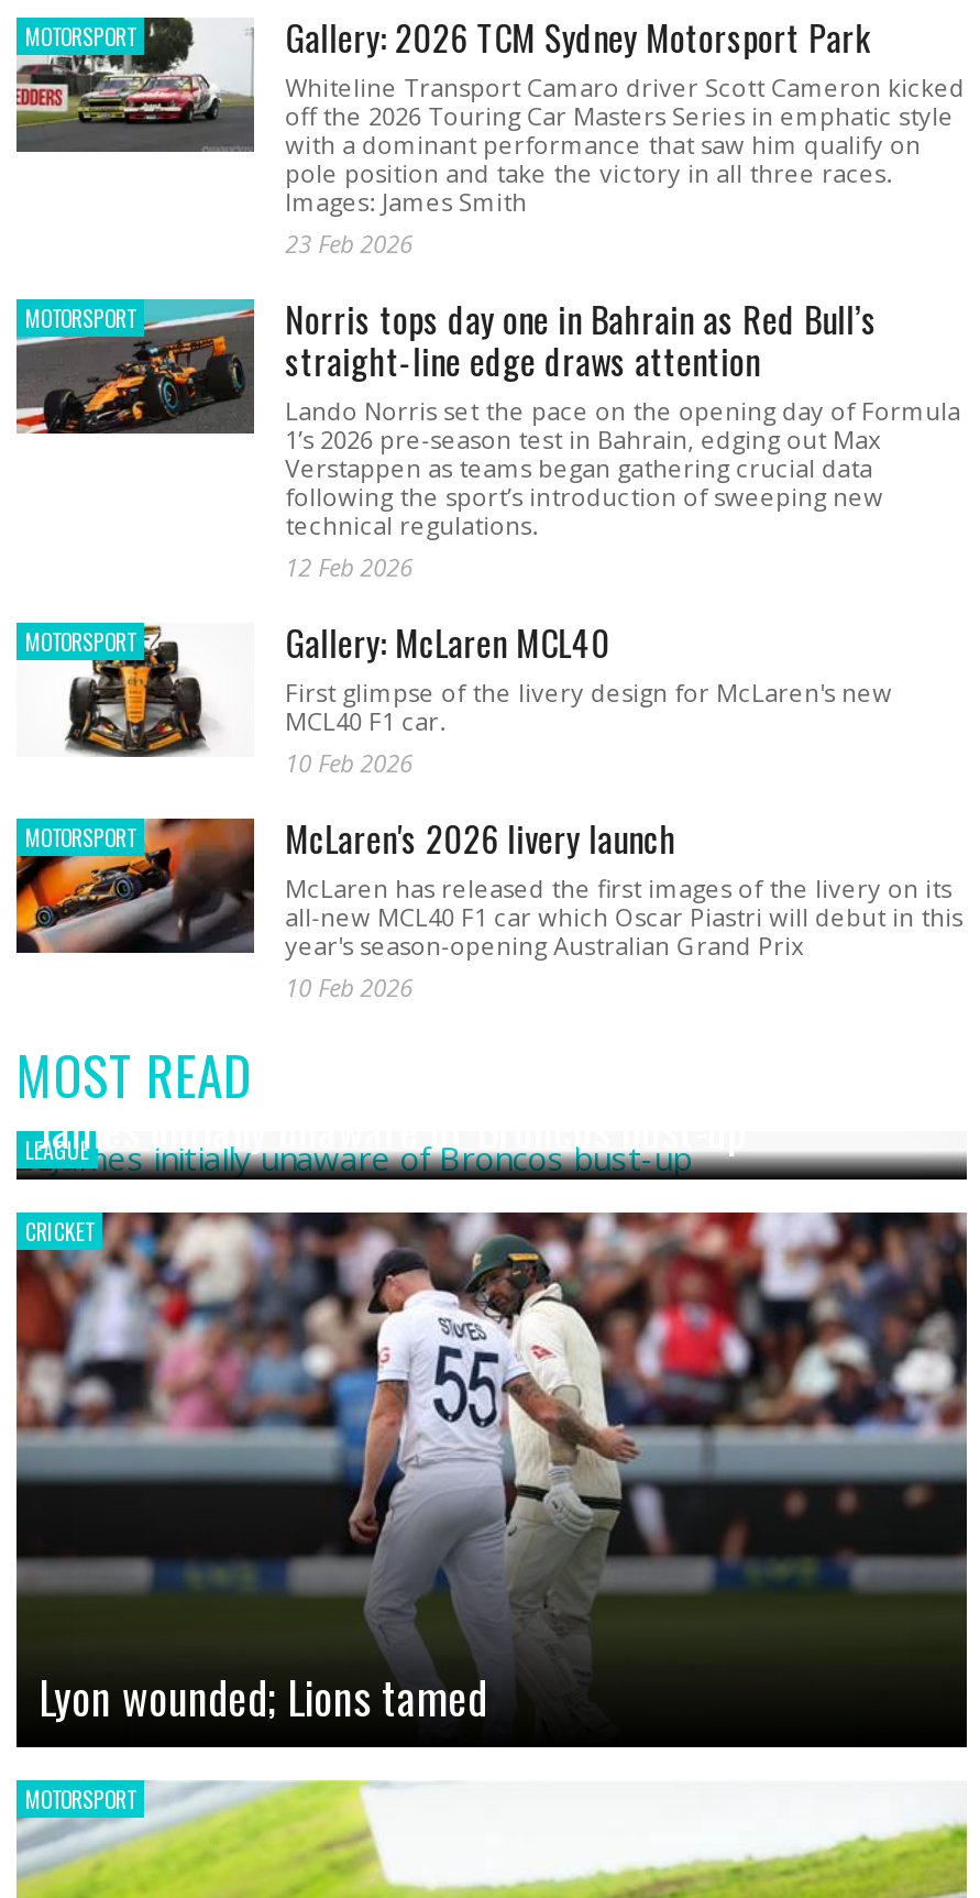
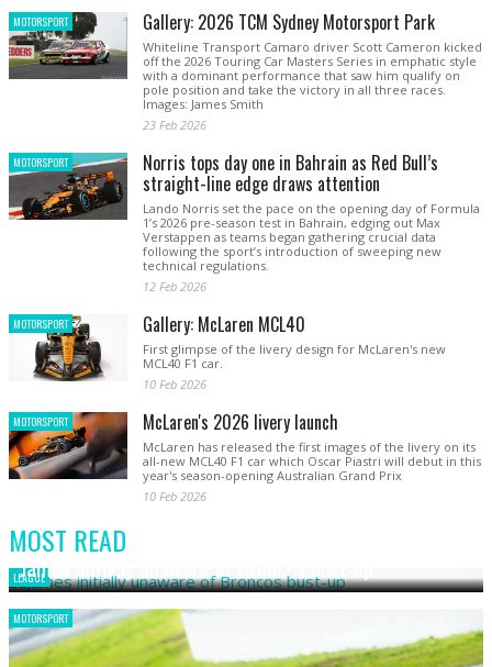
- [image]
- CRICKET

- Lyon wounded; Lions tamed
